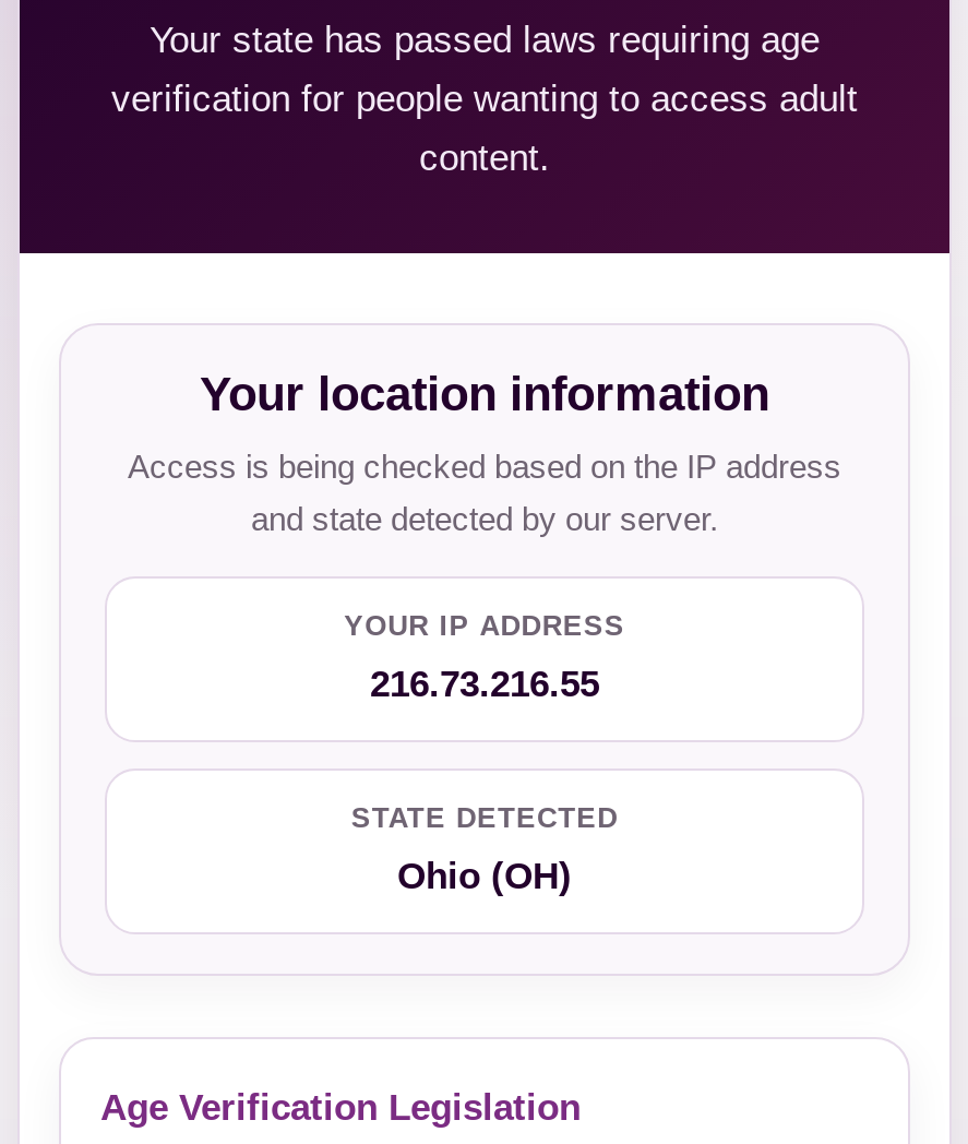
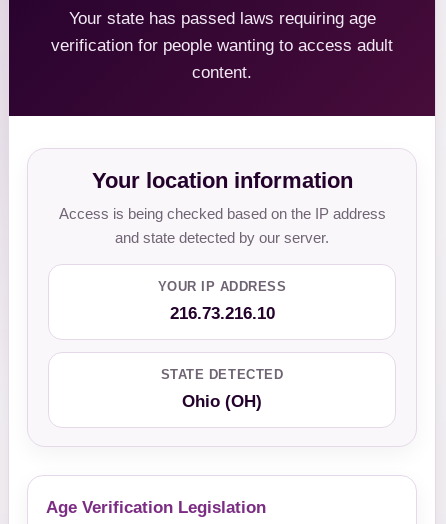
- 216.73.216.55
+ 216.73.216.10
